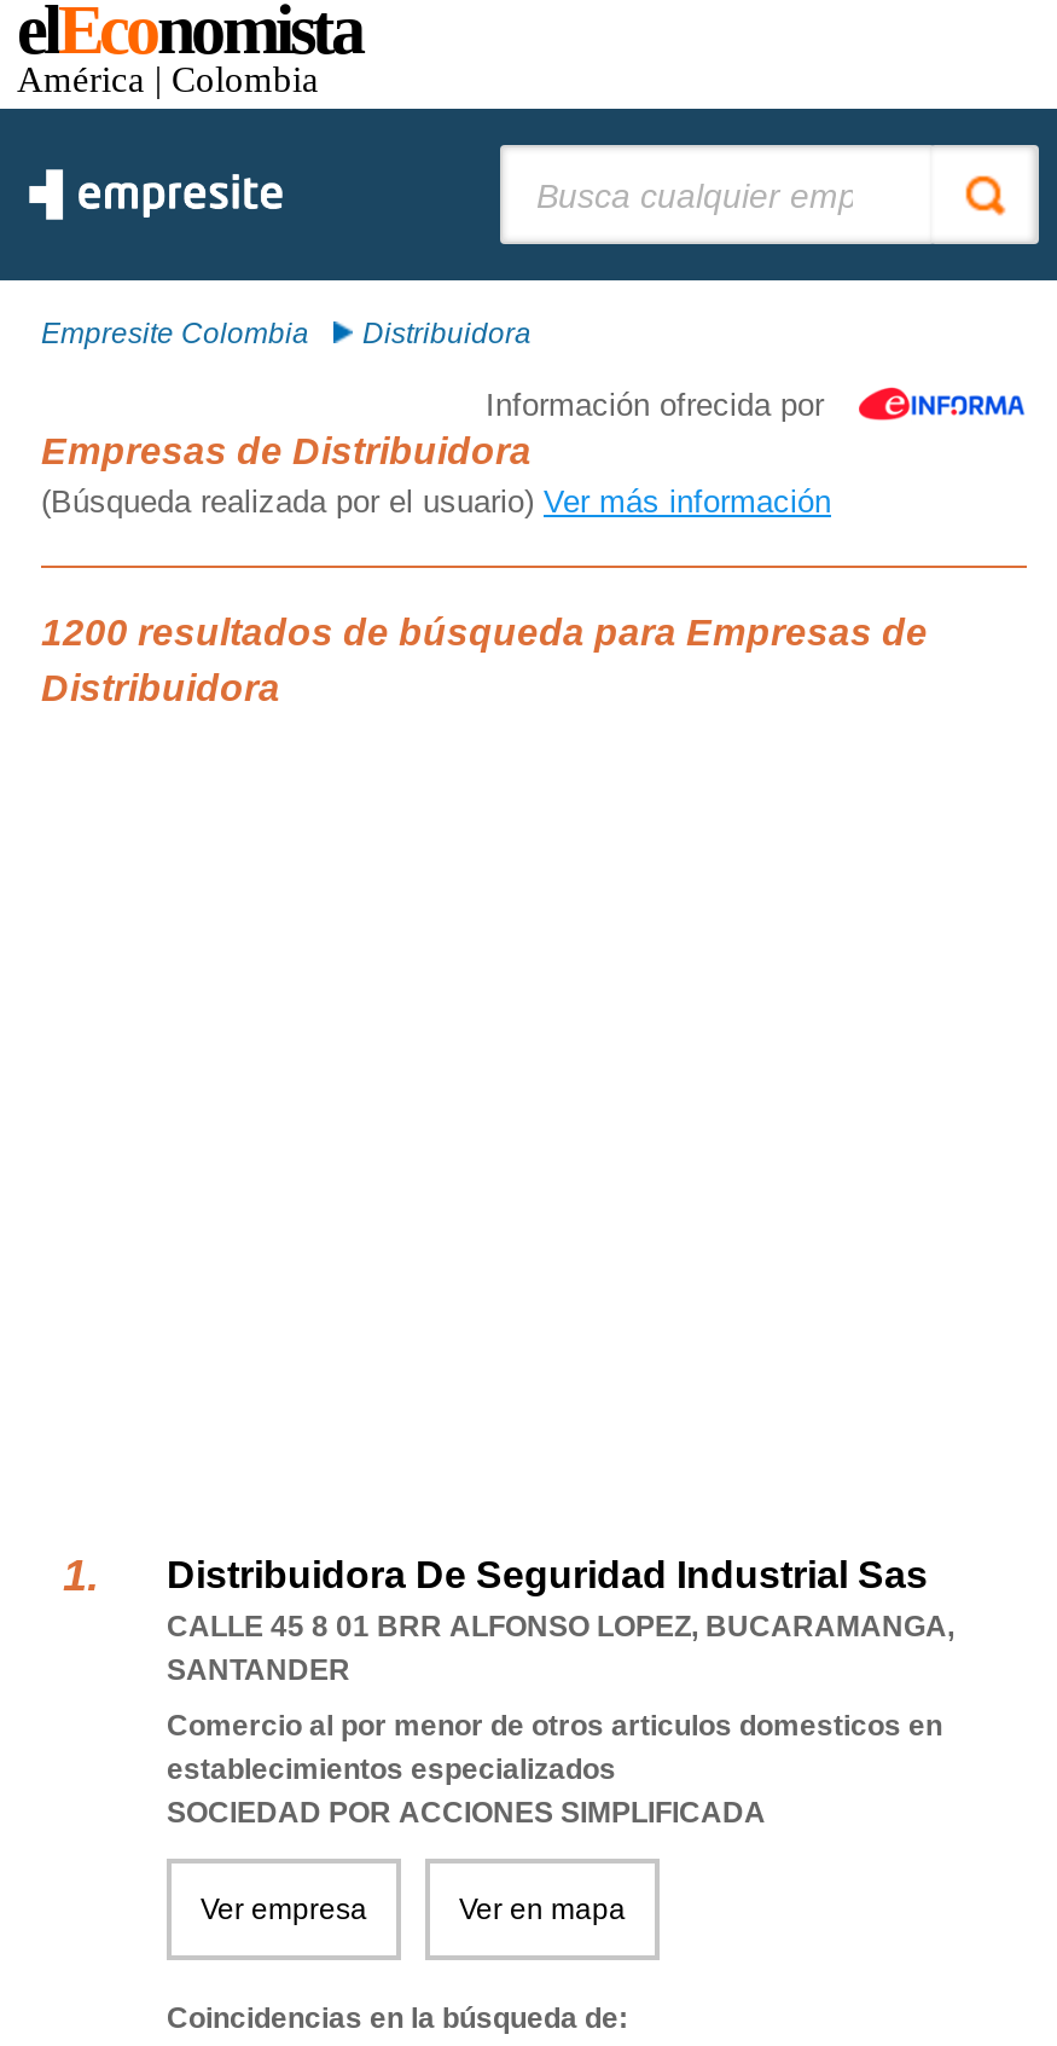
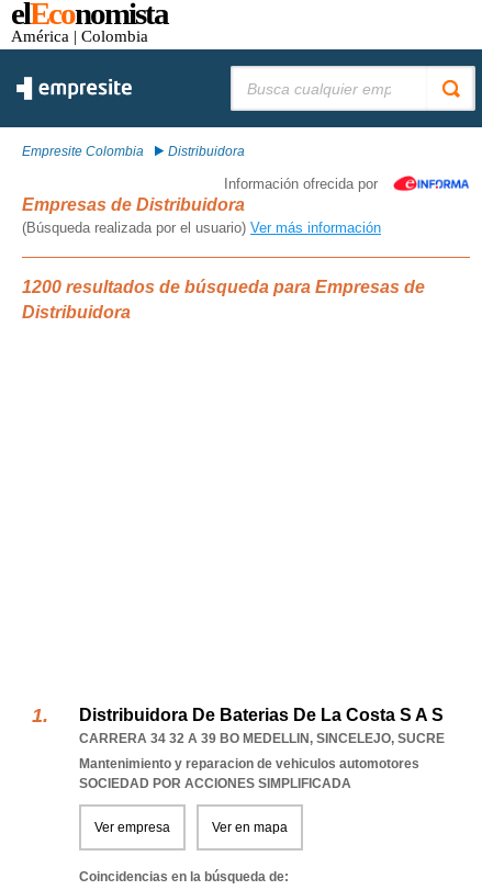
- Distribuidora De Seguridad Industrial Sas
- CALLE 45 8 01 BRR ALFONSO LOPEZ, BUCARAMANGA,
- SANTANDER
+ Distribuidora De Baterias De La Costa S A S
+ CARRERA 34 32 A 39 BO MEDELLIN, SINCELEJO, SUCRE

- Comercio al por menor de otros articulos domesticos en
- establecimientos especializados
+ Mantenimiento y reparacion de vehiculos automotores
